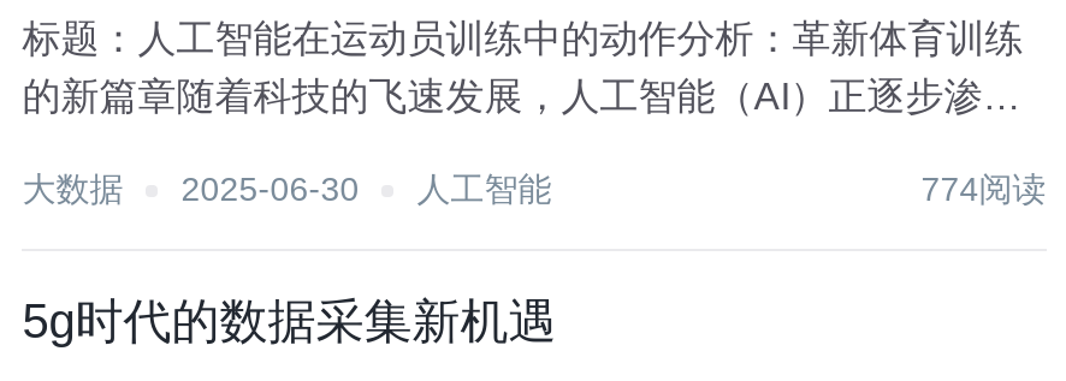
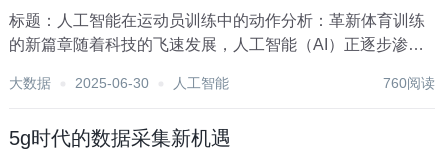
- 774阅读
+ 760阅读
